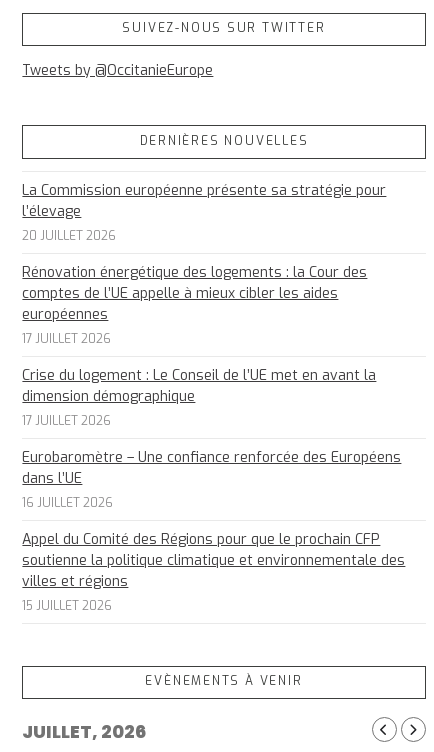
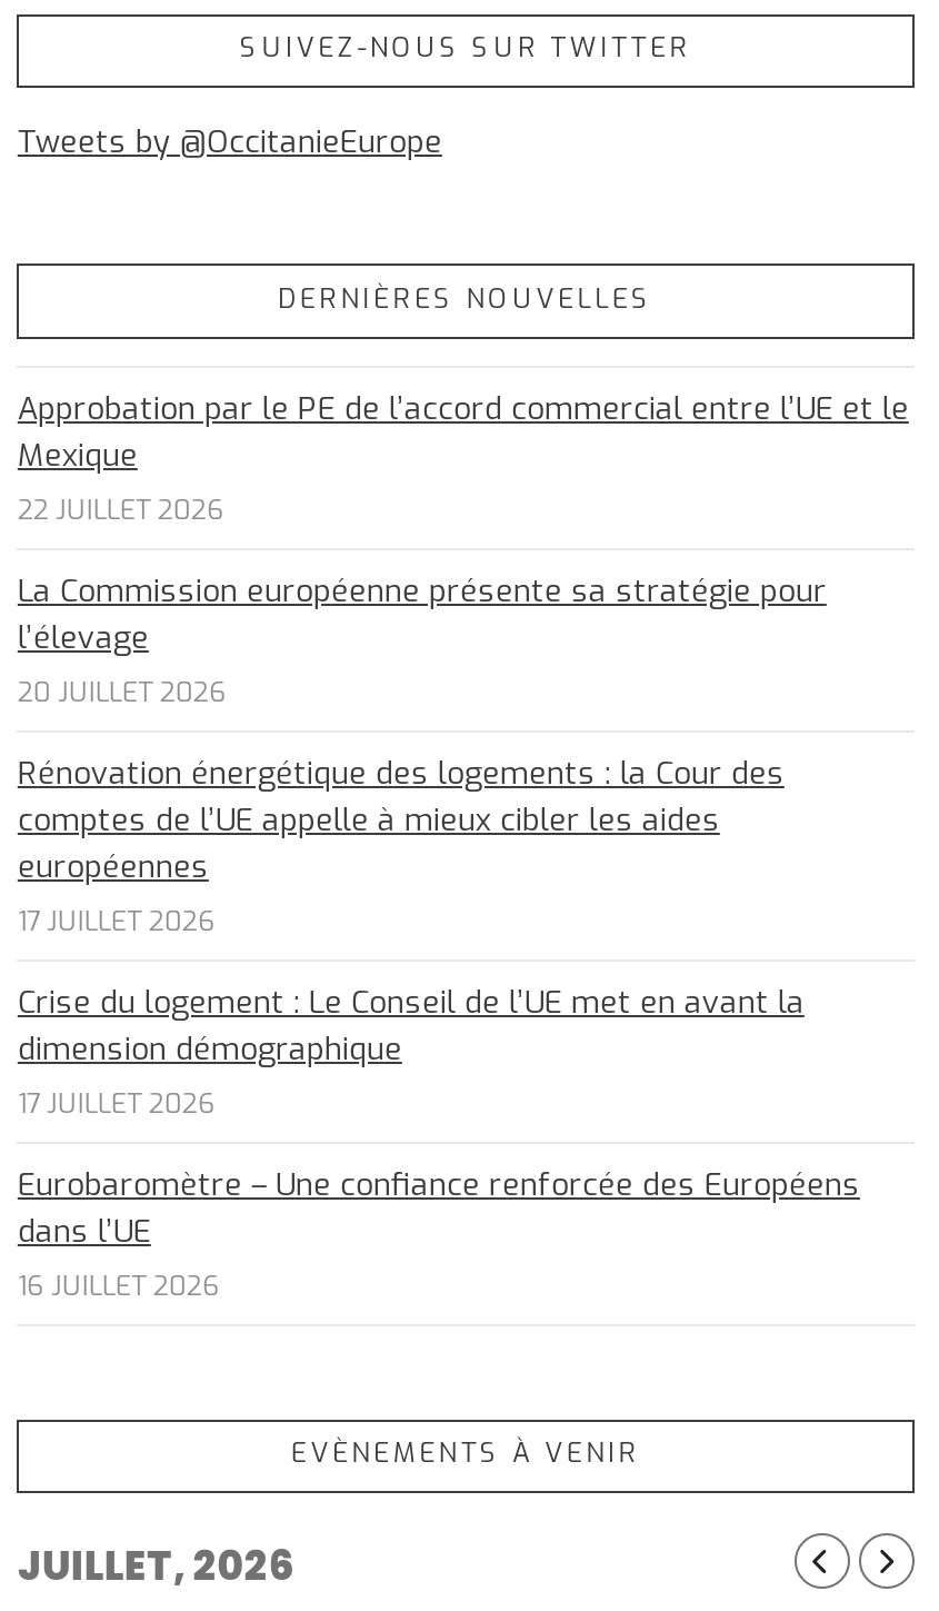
+ Approbation par le PE de l’accord commercial entre l’UE et le
+ Mexique
+ 22 JUILLET 2026

moved down: La Commission européenne présente sa stratégie pour | l’élevage | 20 JUILLET 2026 | ... | dans l’UE | 16 JUILLET 2026

- Appel du Comité des Régions pour que le prochain CFP
- soutienne la politique climatique et environnementale des
- villes et régions
- 15 JUILLET 2026
